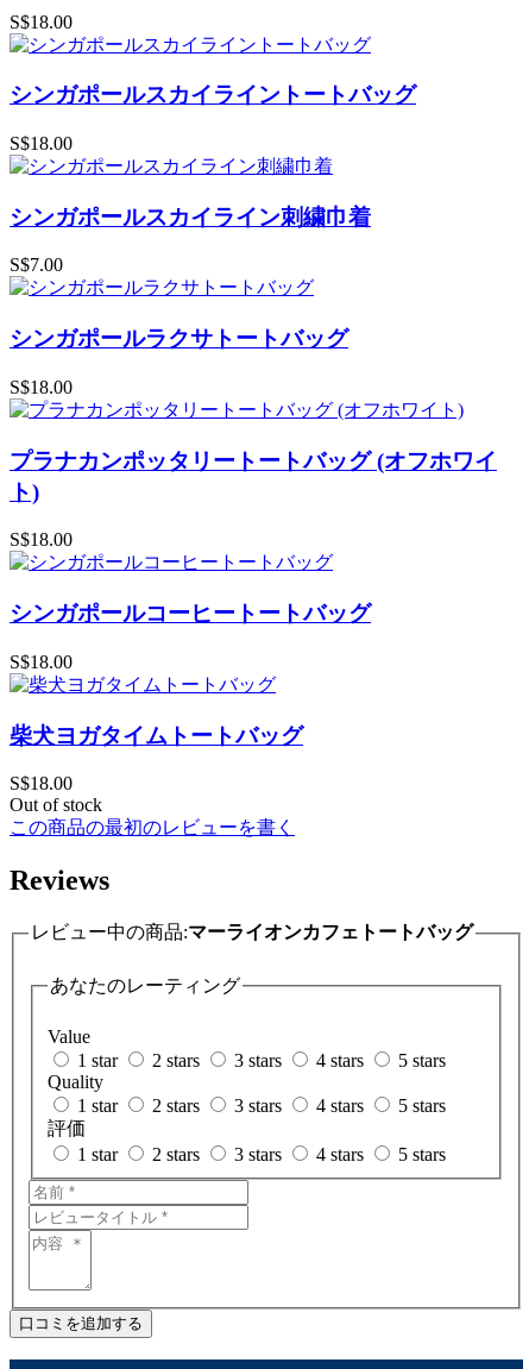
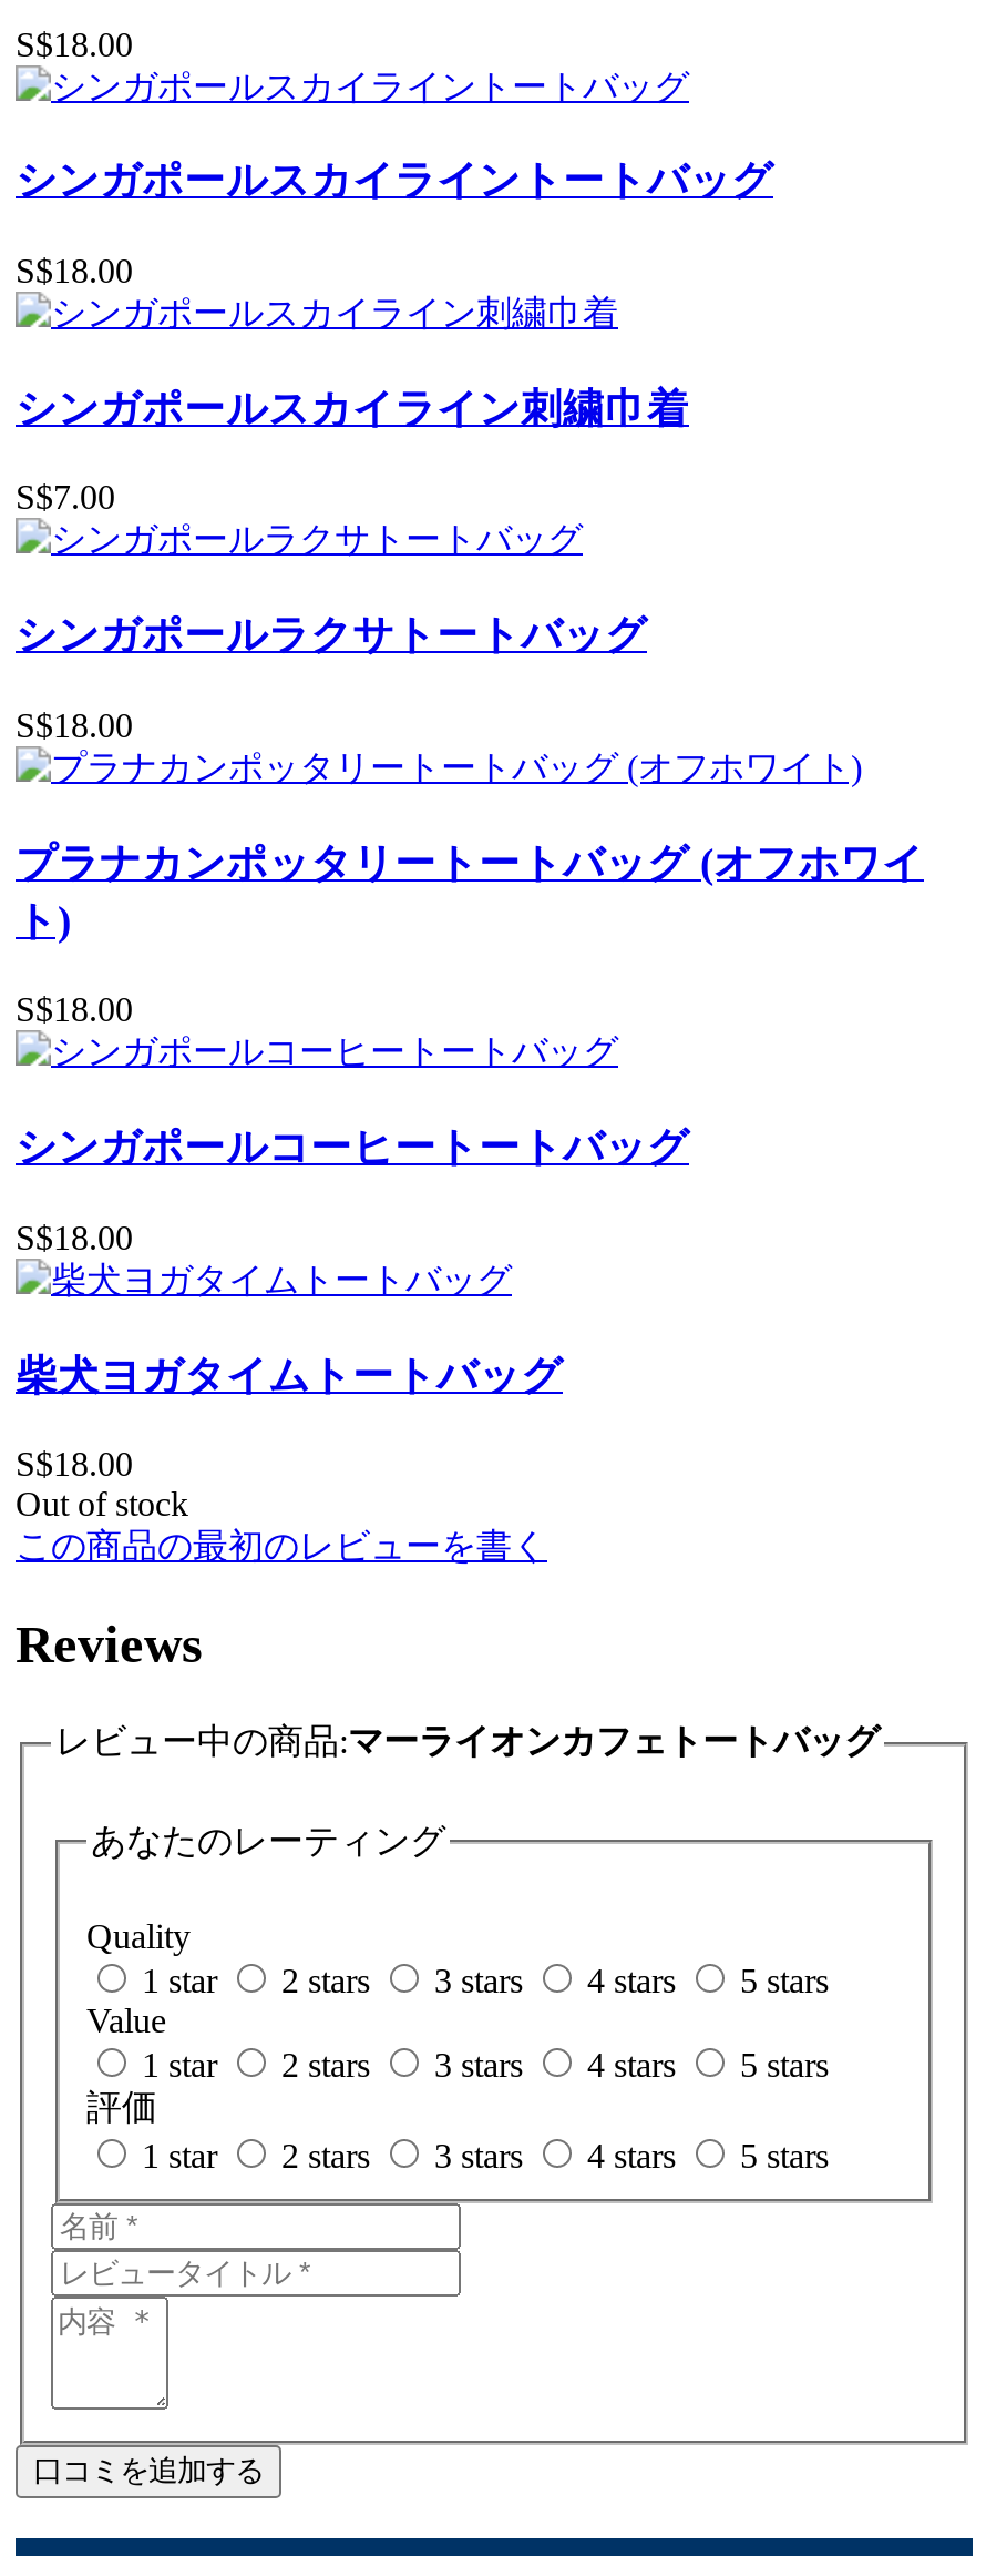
moved down: Value

moved up: Quality
